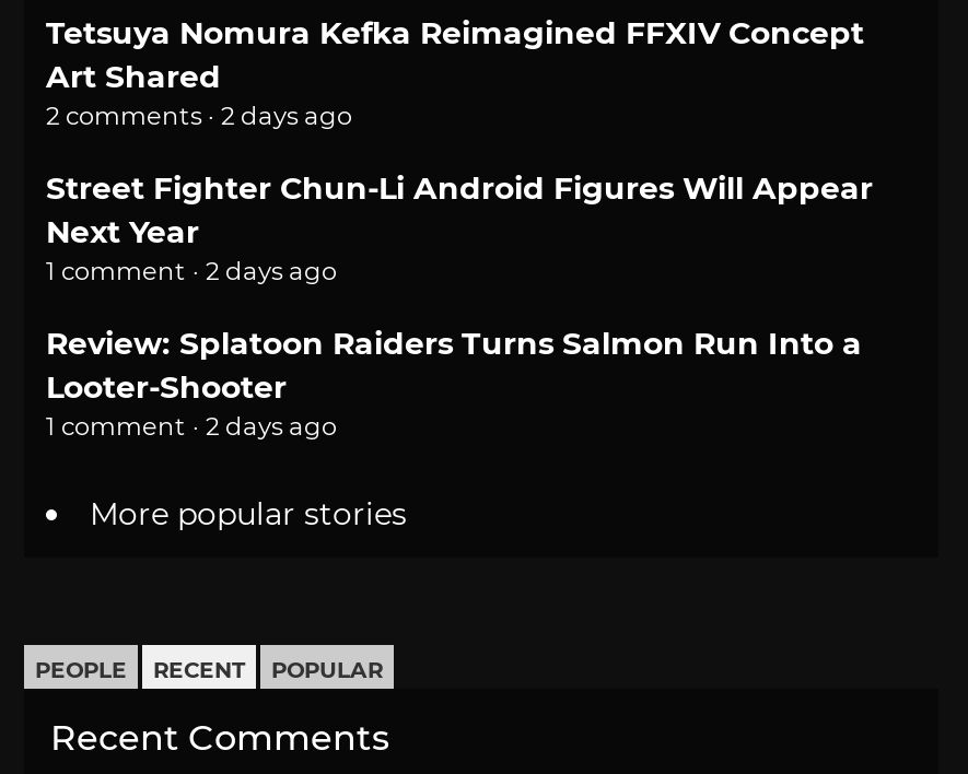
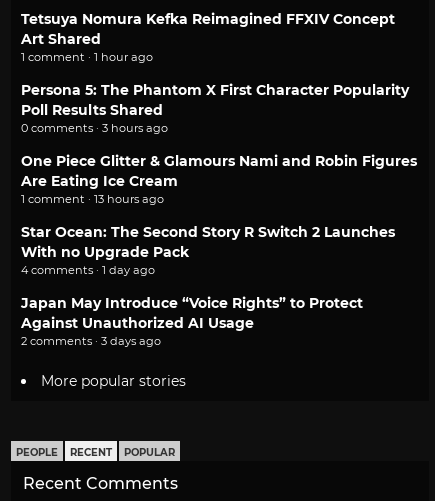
- 2 comments · 2 days ago
- Street Fighter Chun-Li Android Figures Will Appear
- Next Year
- 1 comment · 2 days ago
- Review: Splatoon Raiders Turns Salmon Run Into a
- Looter-Shooter
- 1 comment · 2 days ago
+ 1 comment · 1 hour ago
+ Persona 5: The Phantom X First Character Popularity
+ Poll Results Shared
+ 0 comments · 3 hours ago
+ One Piece Glitter & Glamours Nami and Robin Figures
+ Are Eating Ice Cream
+ 1 comment · 13 hours ago
+ Star Ocean: The Second Story R Switch 2 Launches
+ With no Upgrade Pack
+ 4 comments · 1 day ago
+ Japan May Introduce “Voice Rights” to Protect
+ Against Unauthorized AI Usage
+ 2 comments · 3 days ago
